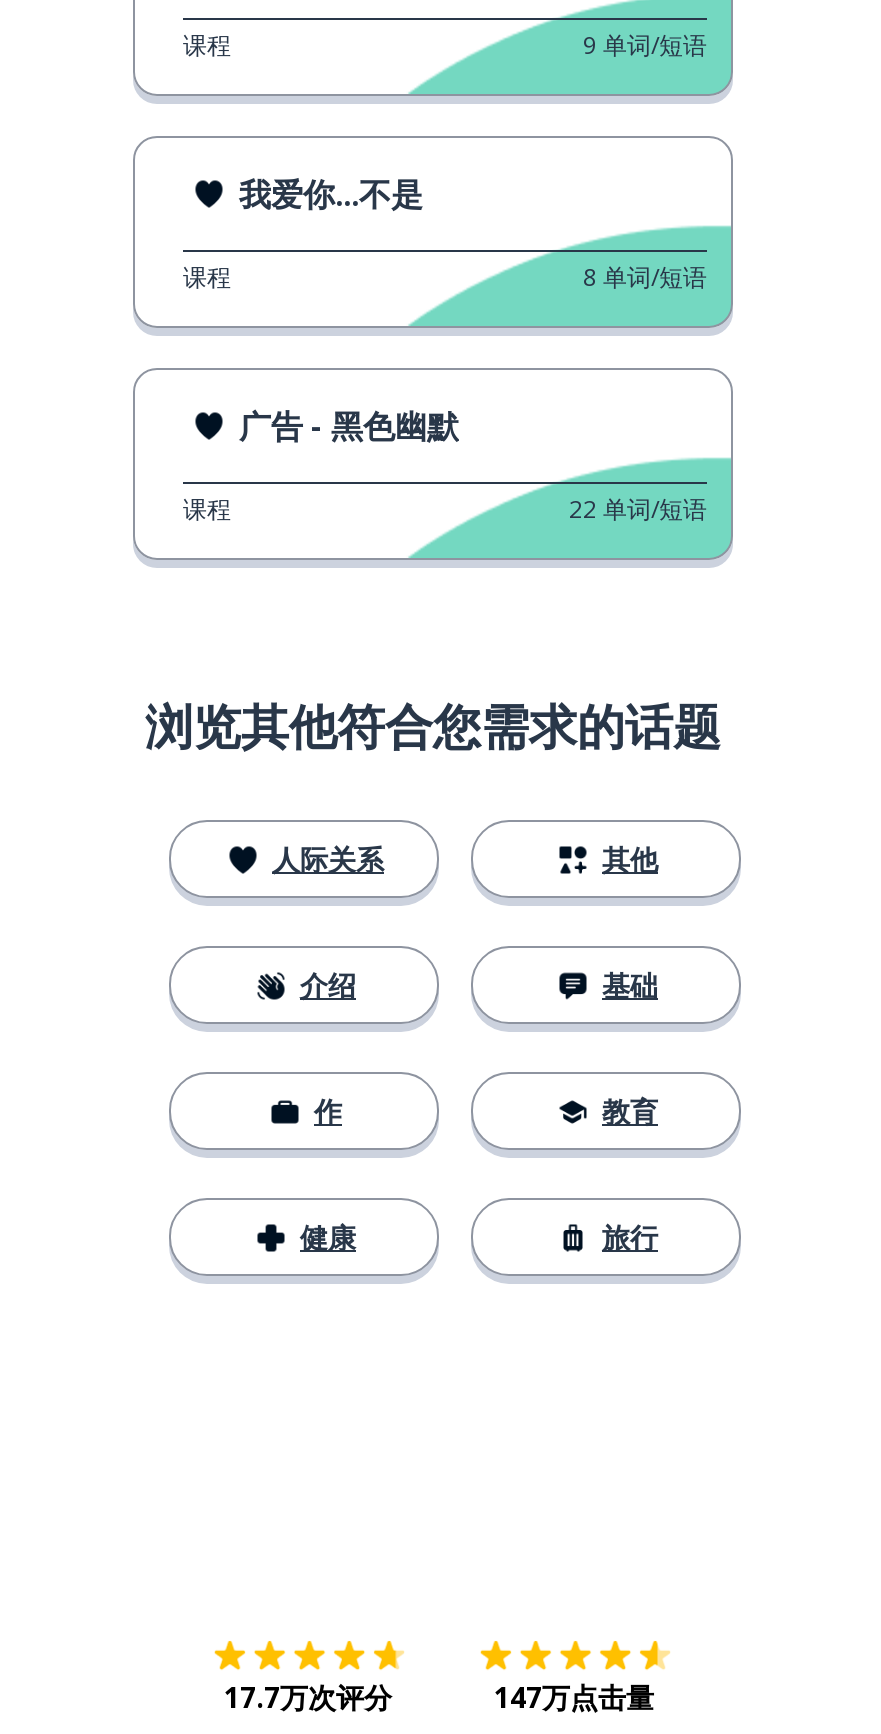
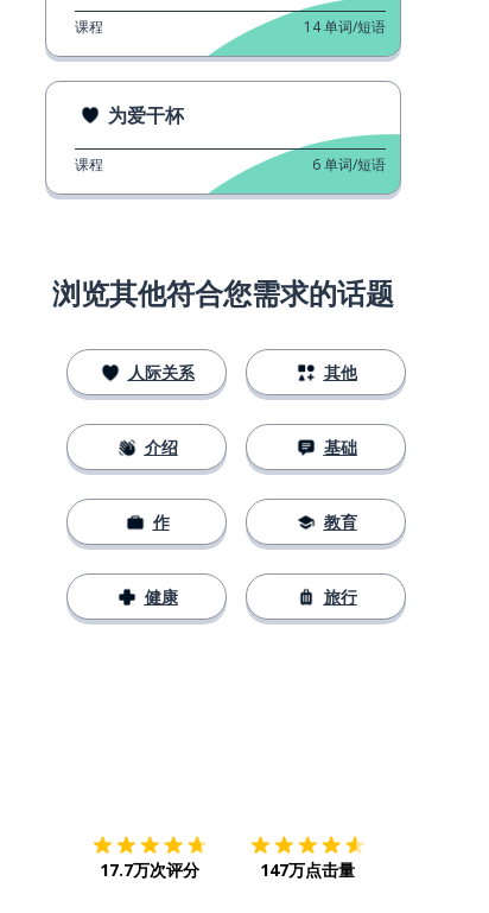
- 9 单词/短语
+ 14 单词/短语

- 我爱你...不是
+ 为爱干杯

- 8 单词/短语
- 广告 - 黑色幽默
- 课程
- 22 单词/短语
+ 6 单词/短语
